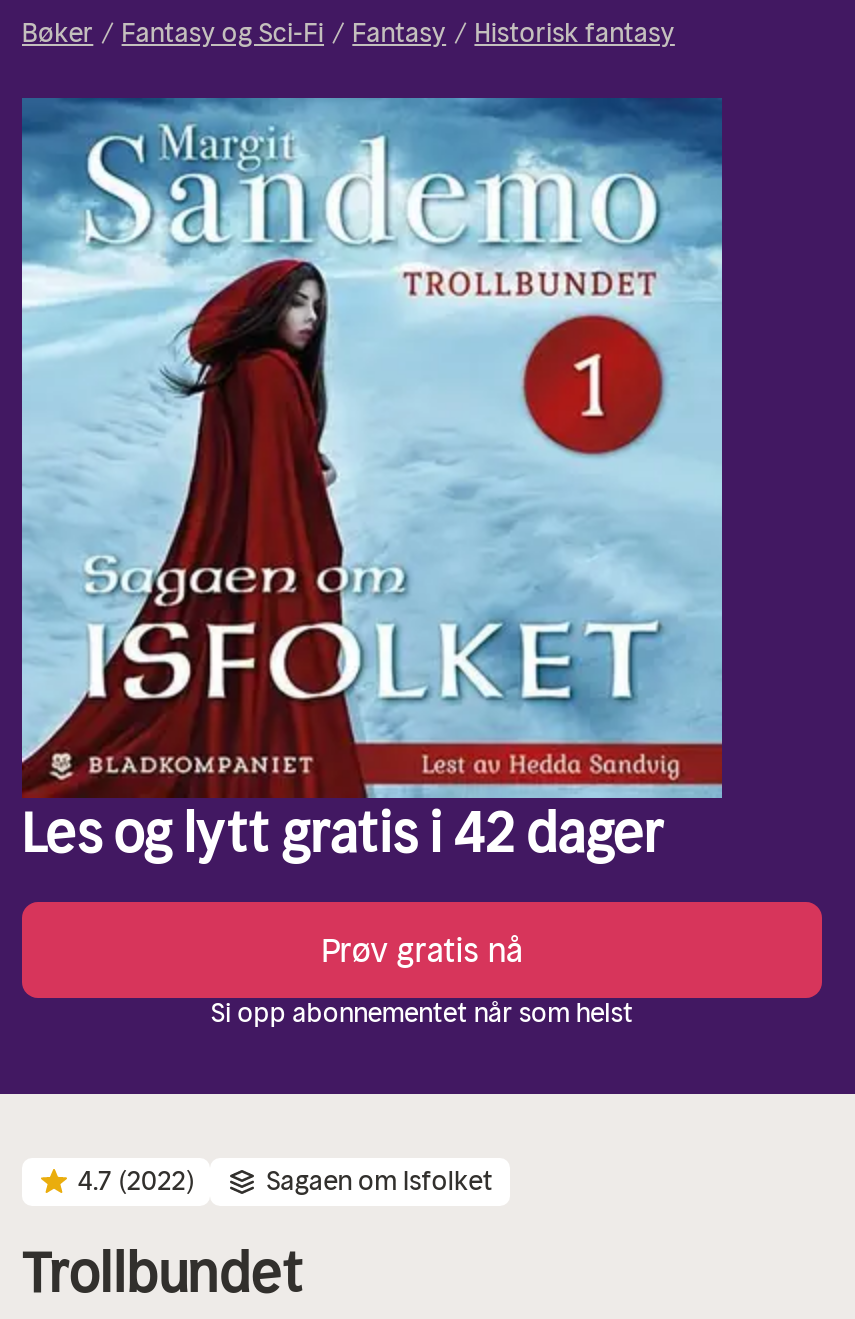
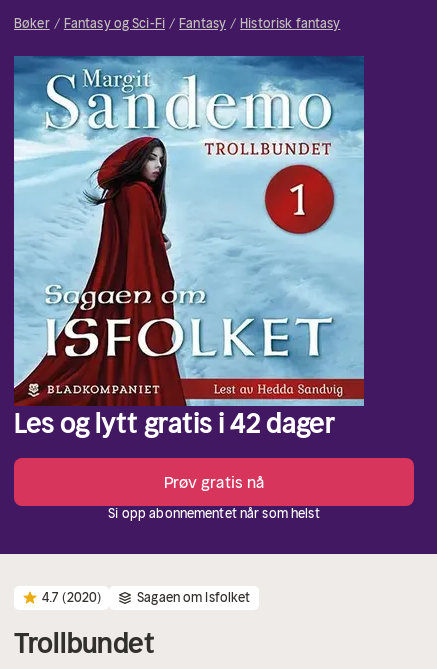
- 4.7 (2022)
+ 4.7 (2020)
